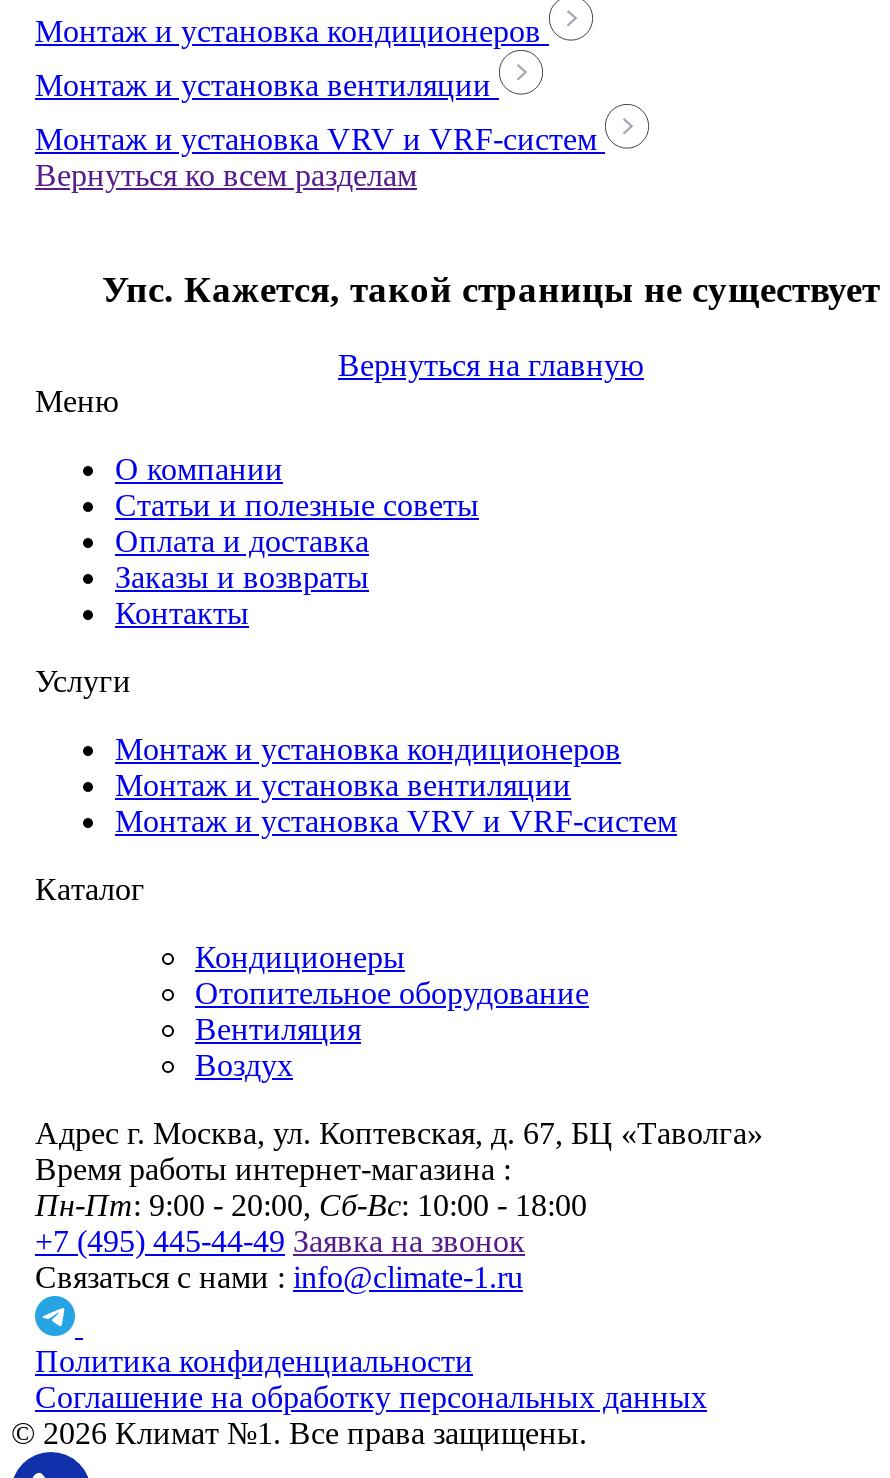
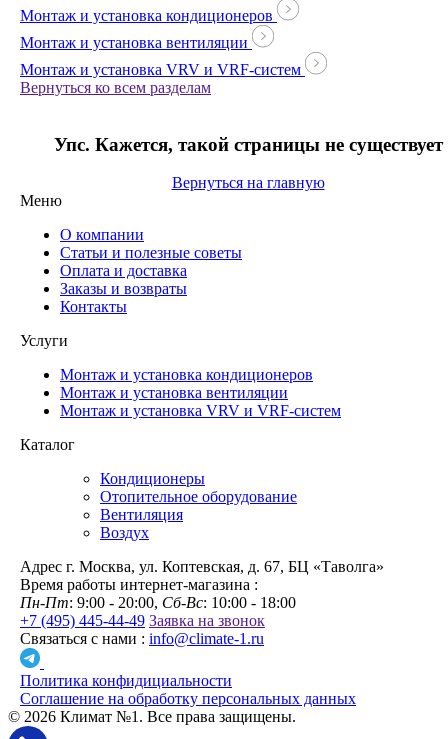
- Политика конфиденциальности
+ Политика конфидициальности
